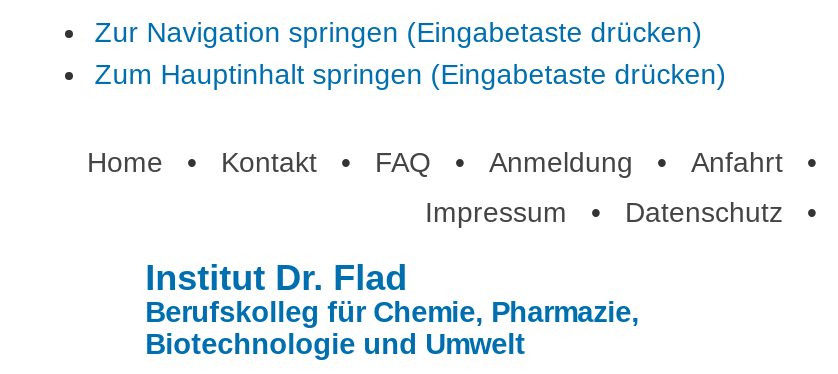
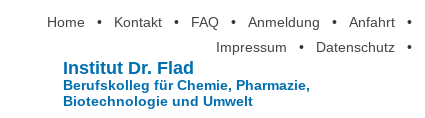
- Zur Navigation springen (Eingabetaste drücken)
- Zum Hauptinhalt springen (Eingabetaste drücken)
